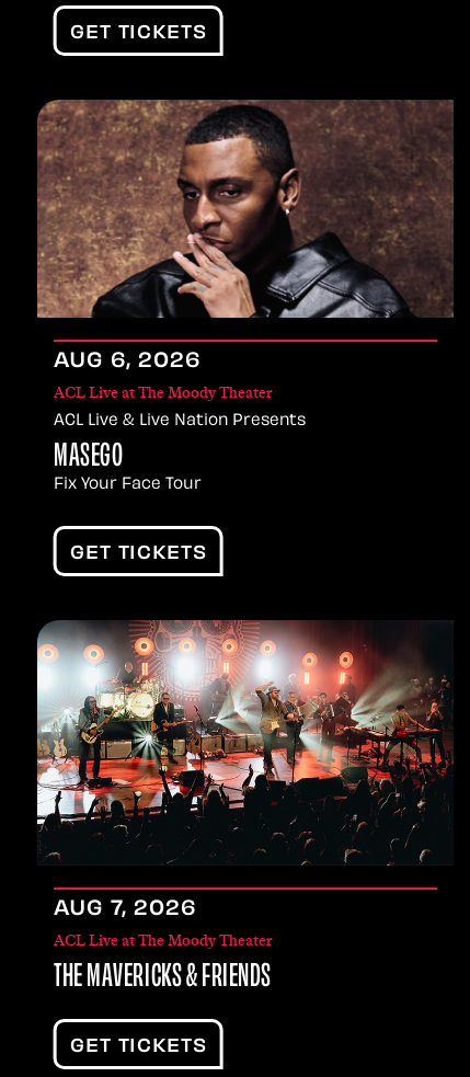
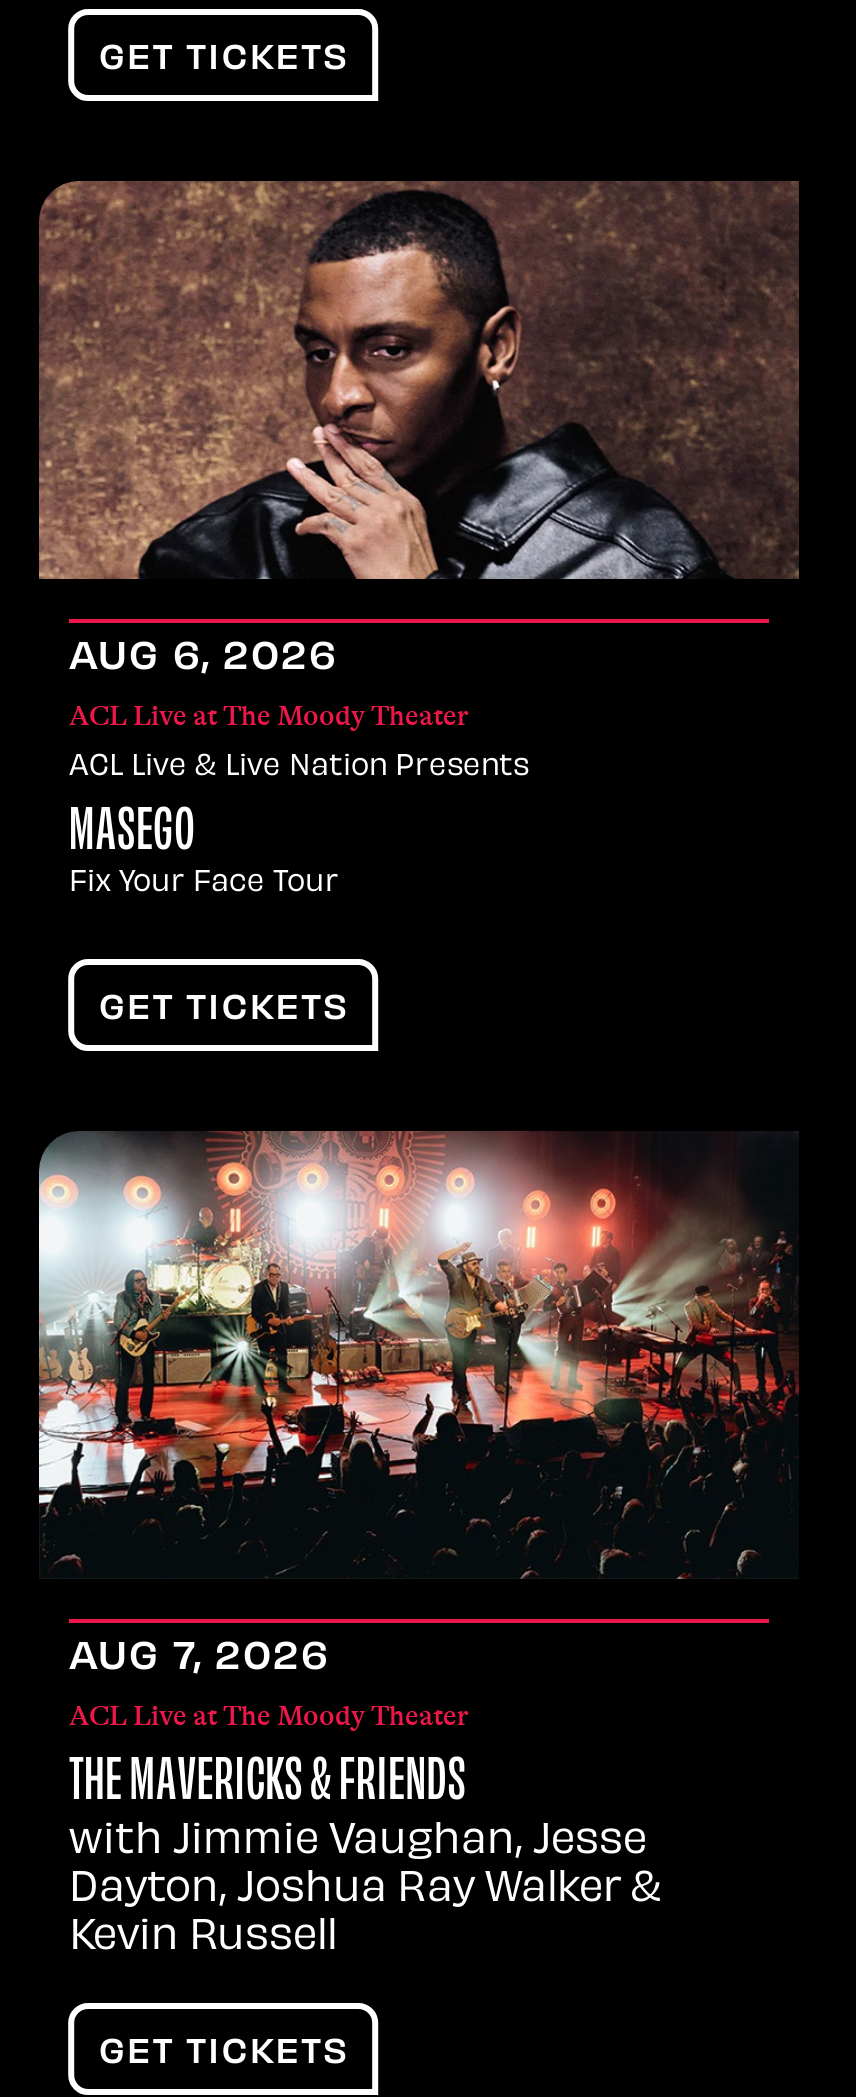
+ with Jimmie Vaughan, Jesse
+ Dayton, Joshua Ray Walker &
+ Kevin Russell
